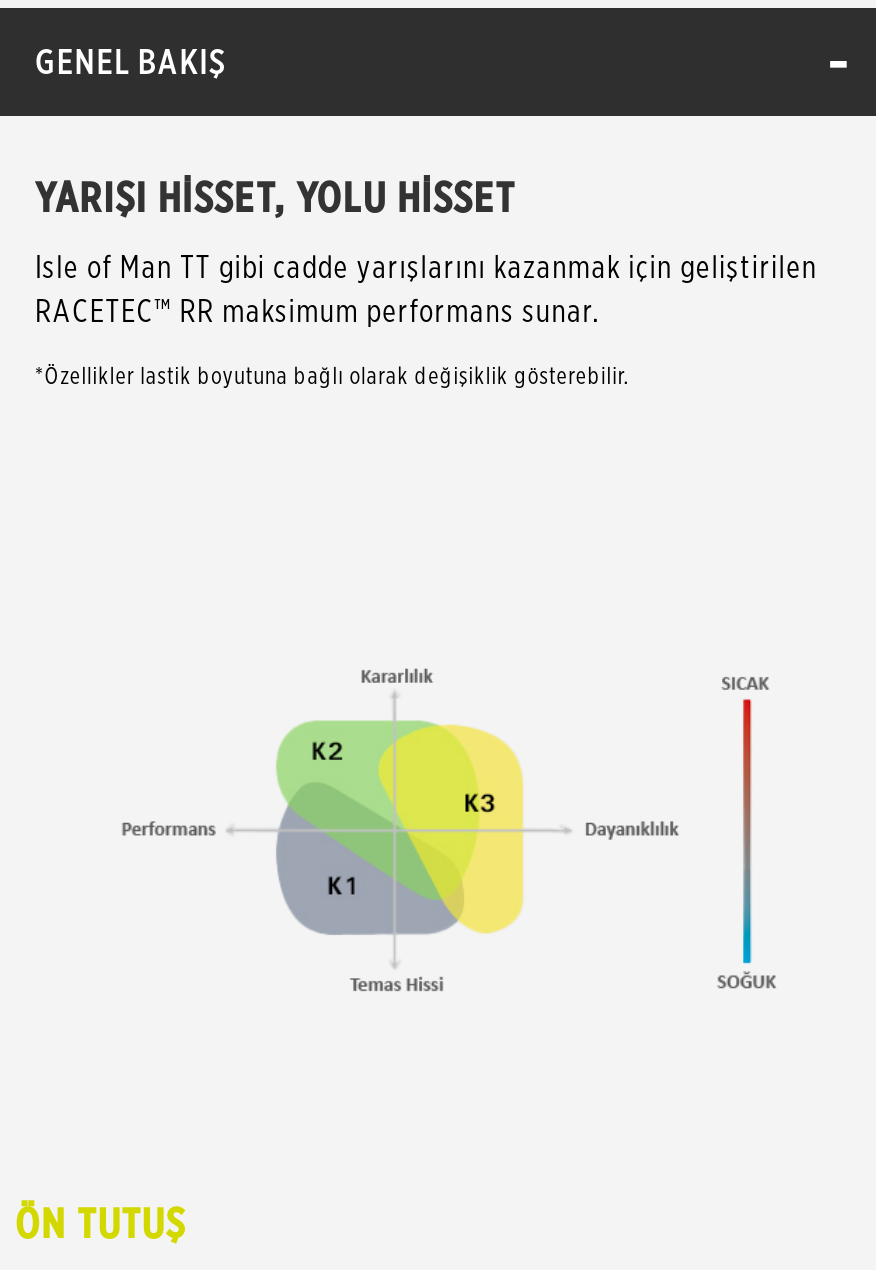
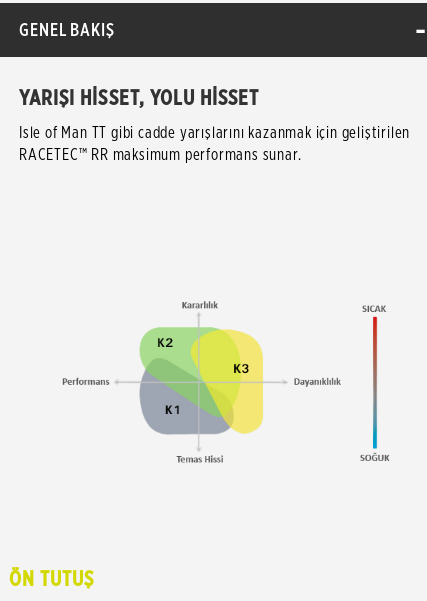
- *Özellikler lastik boyutuna bağlı olarak değişiklik gösterebilir.
